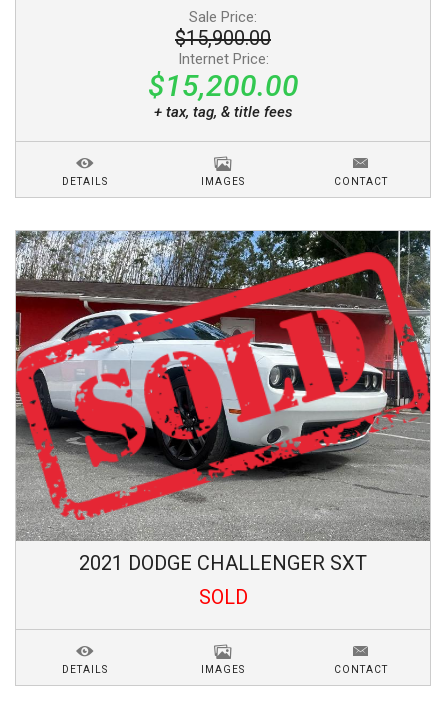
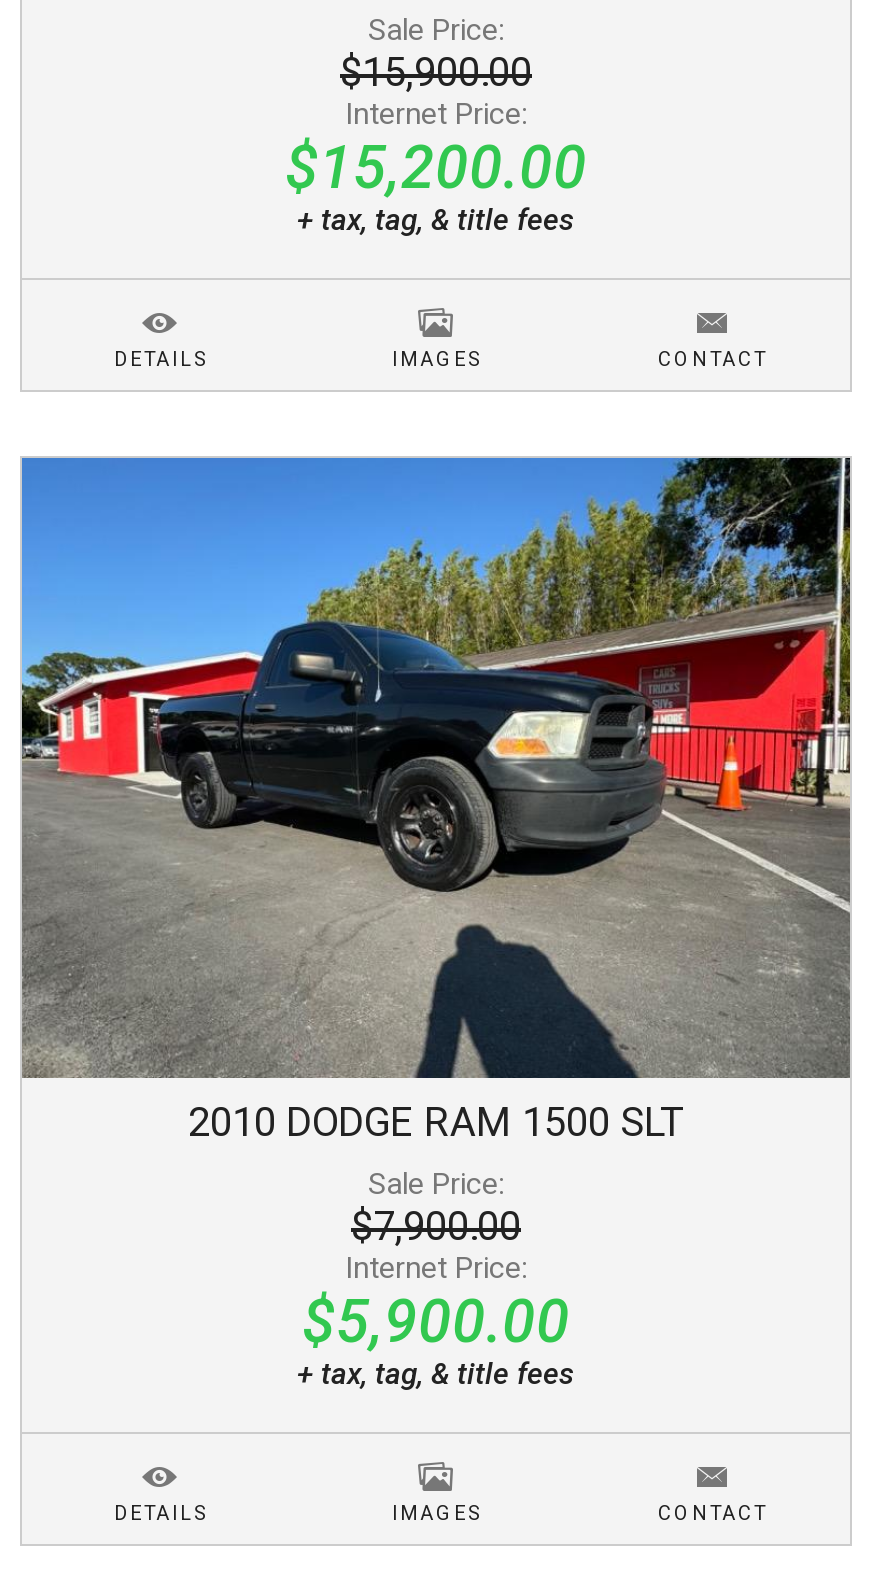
- [image]
- 2021 DODGE CHALLENGER SXT
- SOLD
+ [image]
+ 2010 DODGE RAM 1500 SLT
+ Sale Price:
+ $7,900.00
+ Internet Price:
+ $5,900.00
+ + tax, tag, & title fees
